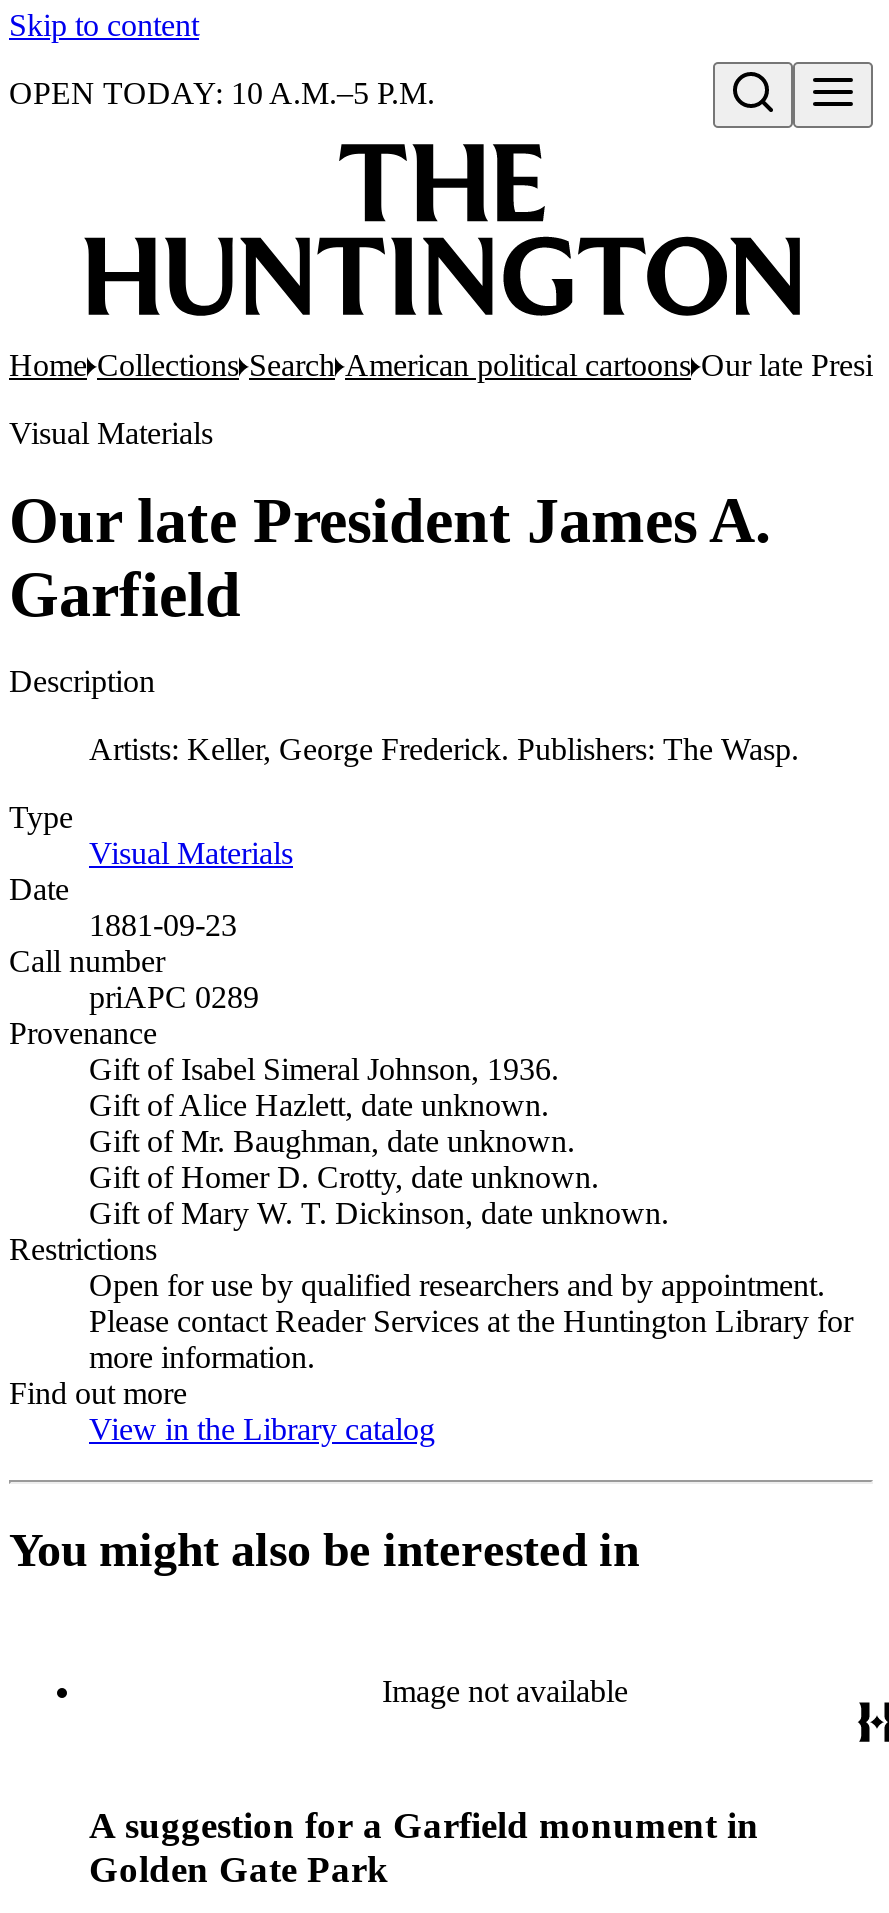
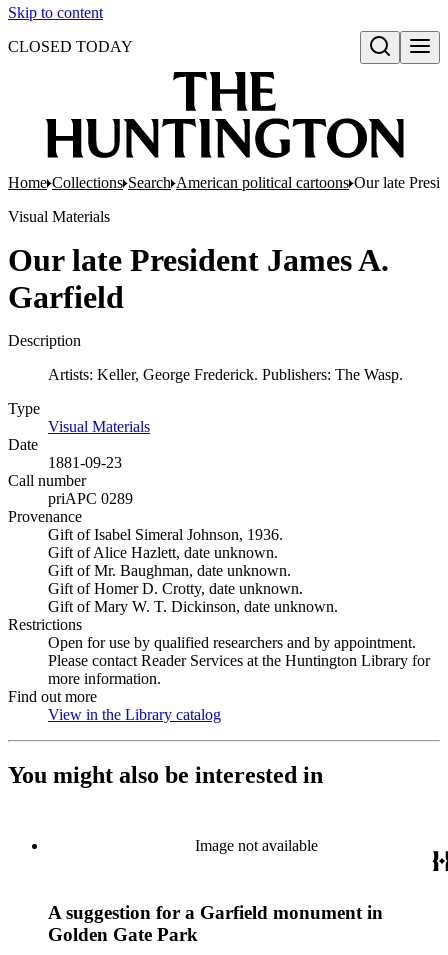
- OPEN TODAY: 10 A.M.–5 P.M.
+ CLOSED TODAY
